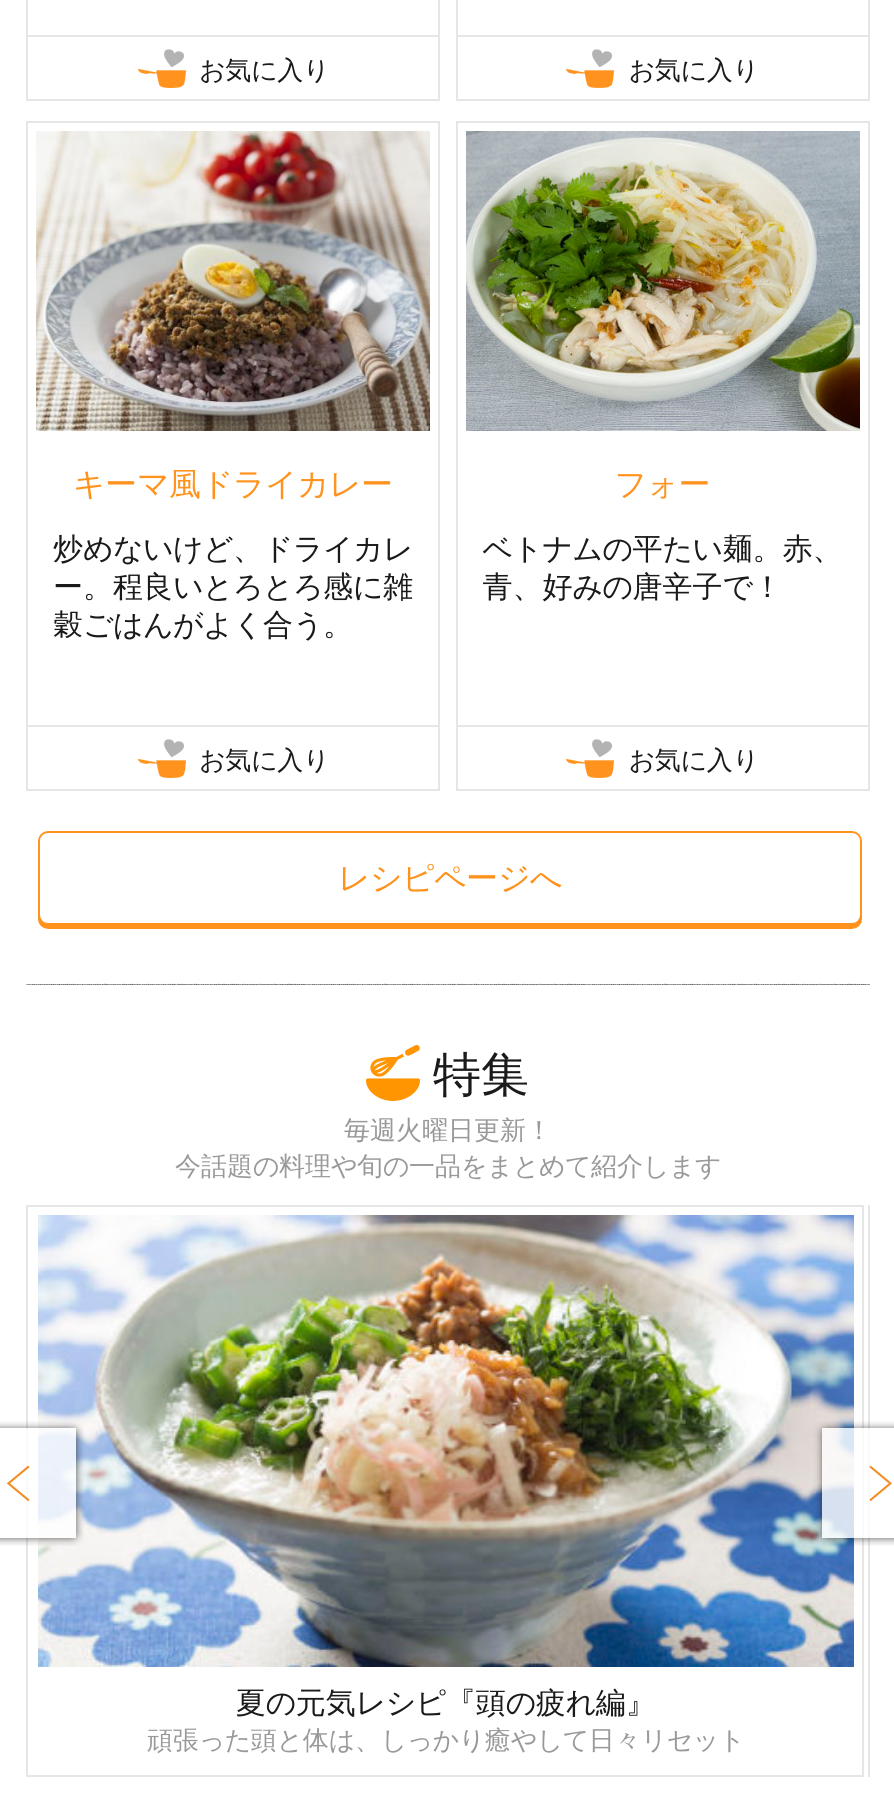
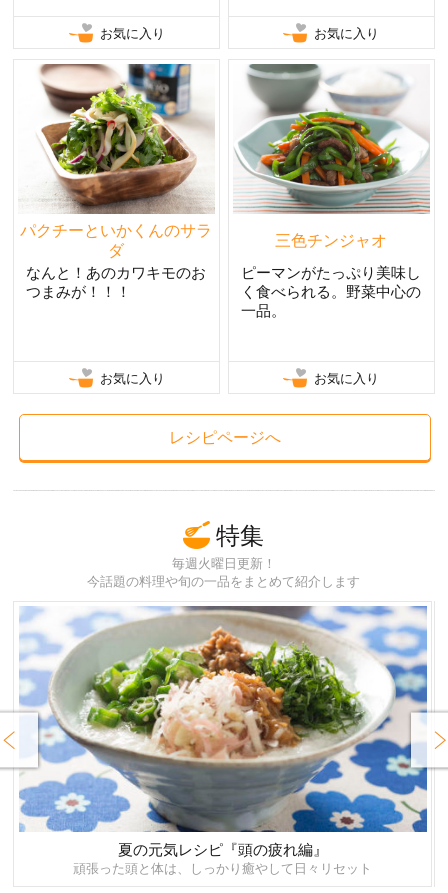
- [image]
- キーマ風ドライカレー
- 炒めないけど、ドライカレ
- ー。程良いとろとろ感に雑
- 穀ごはんがよく合う。
+ [image]
+ パクチーといかくんのサラ
+ ダ
+ なんと！あのカワキモのお
+ つまみが！！！

- [image]
- フォー
+ [image]
+ 三色チンジャオ

- ベトナムの平たい麺。赤、
- 青、好みの唐辛子で！
+ ピーマンがたっぷり美味し
+ く食べられる。野菜中心の
+ 一品。
